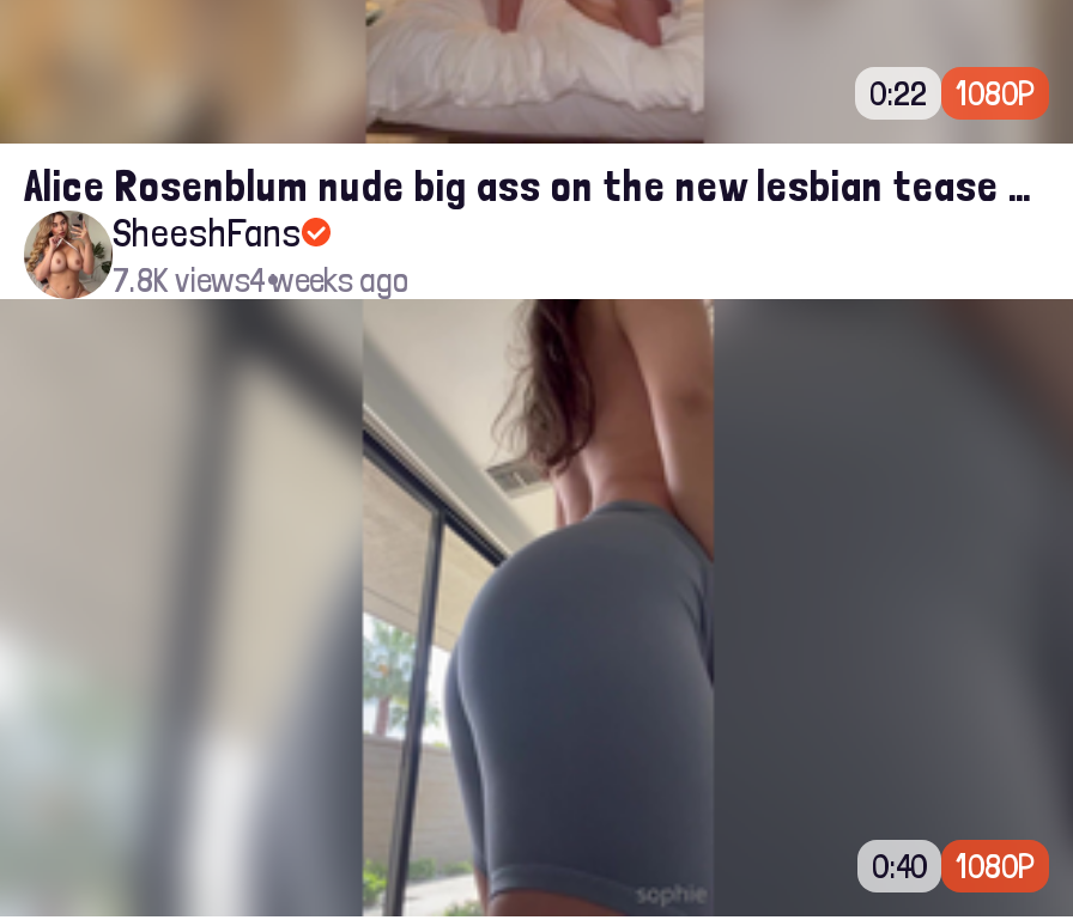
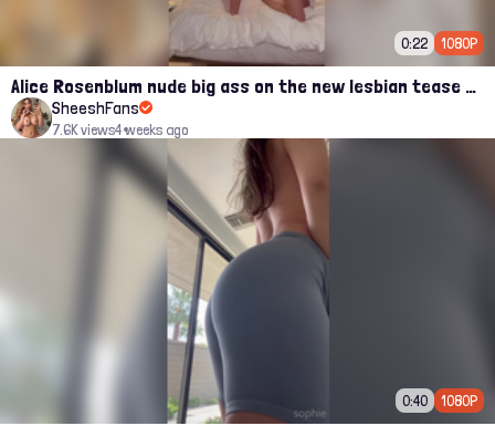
- 7.8K views4 weeks ago
+ 7.6K views4 weeks ago
